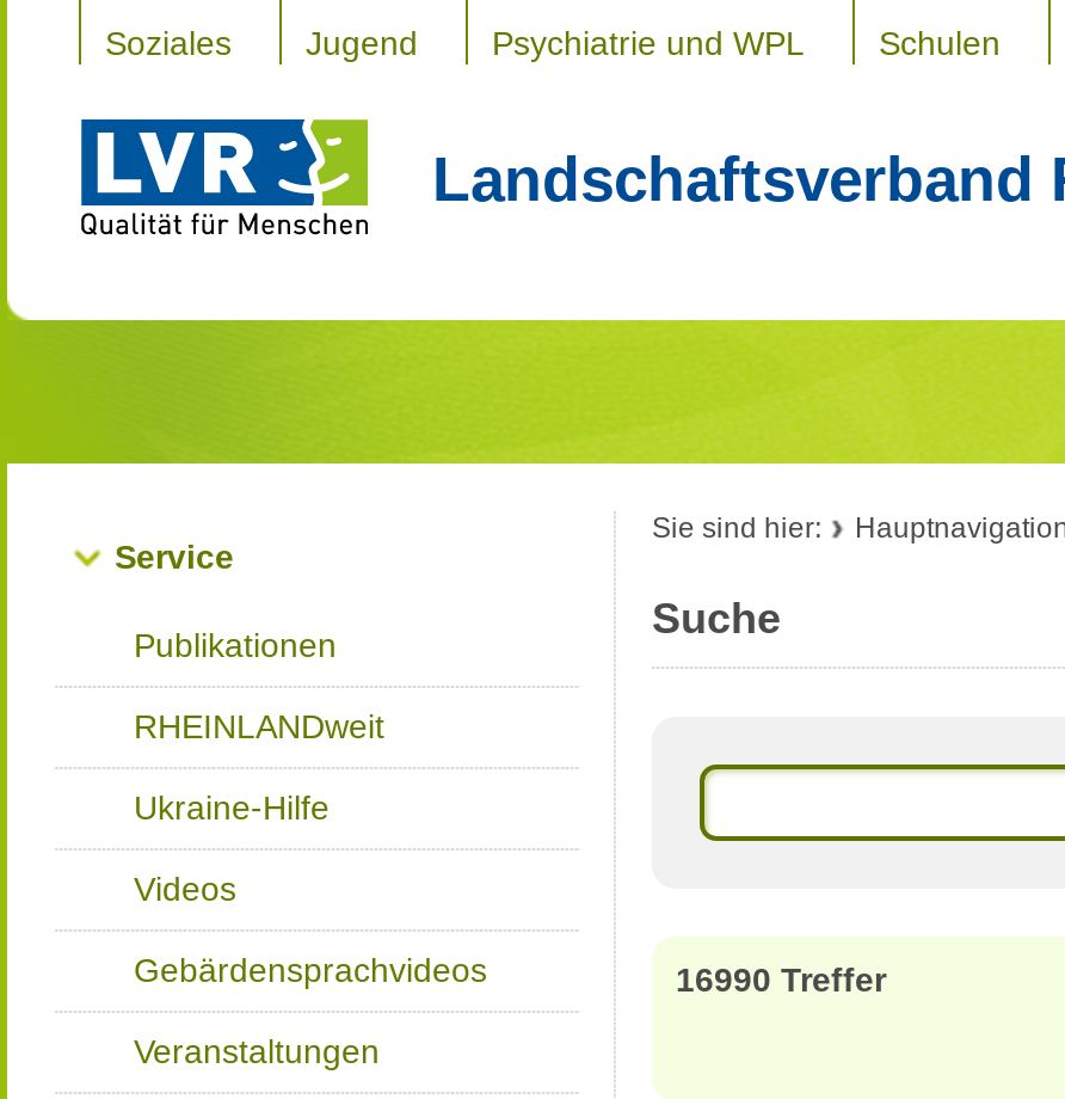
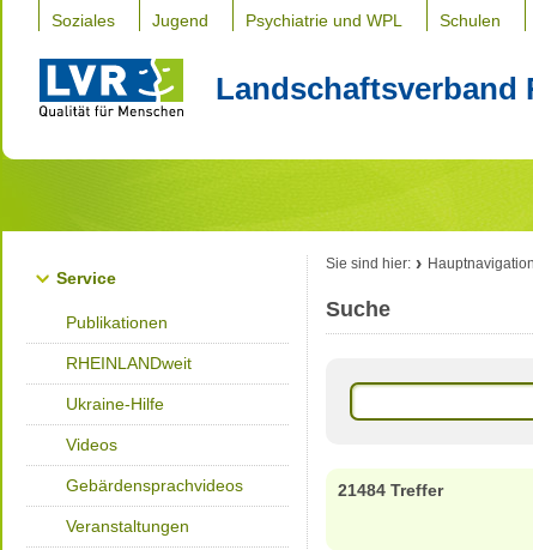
- 16990 Treffer
+ 21484 Treffer
